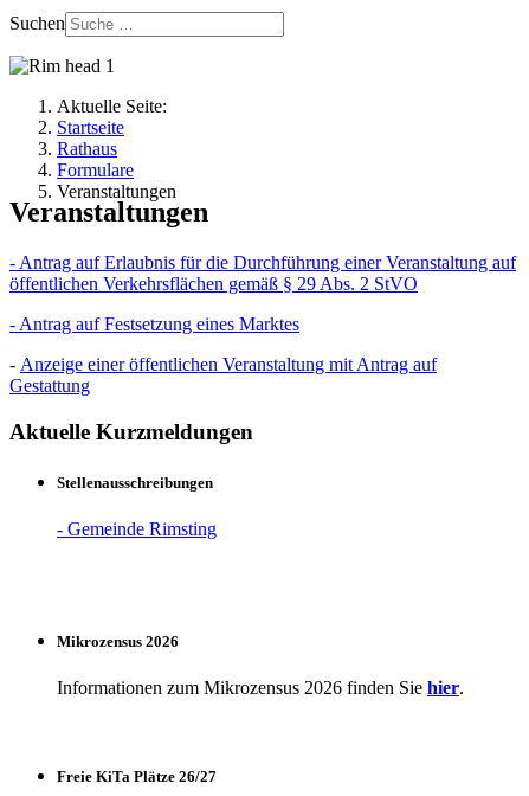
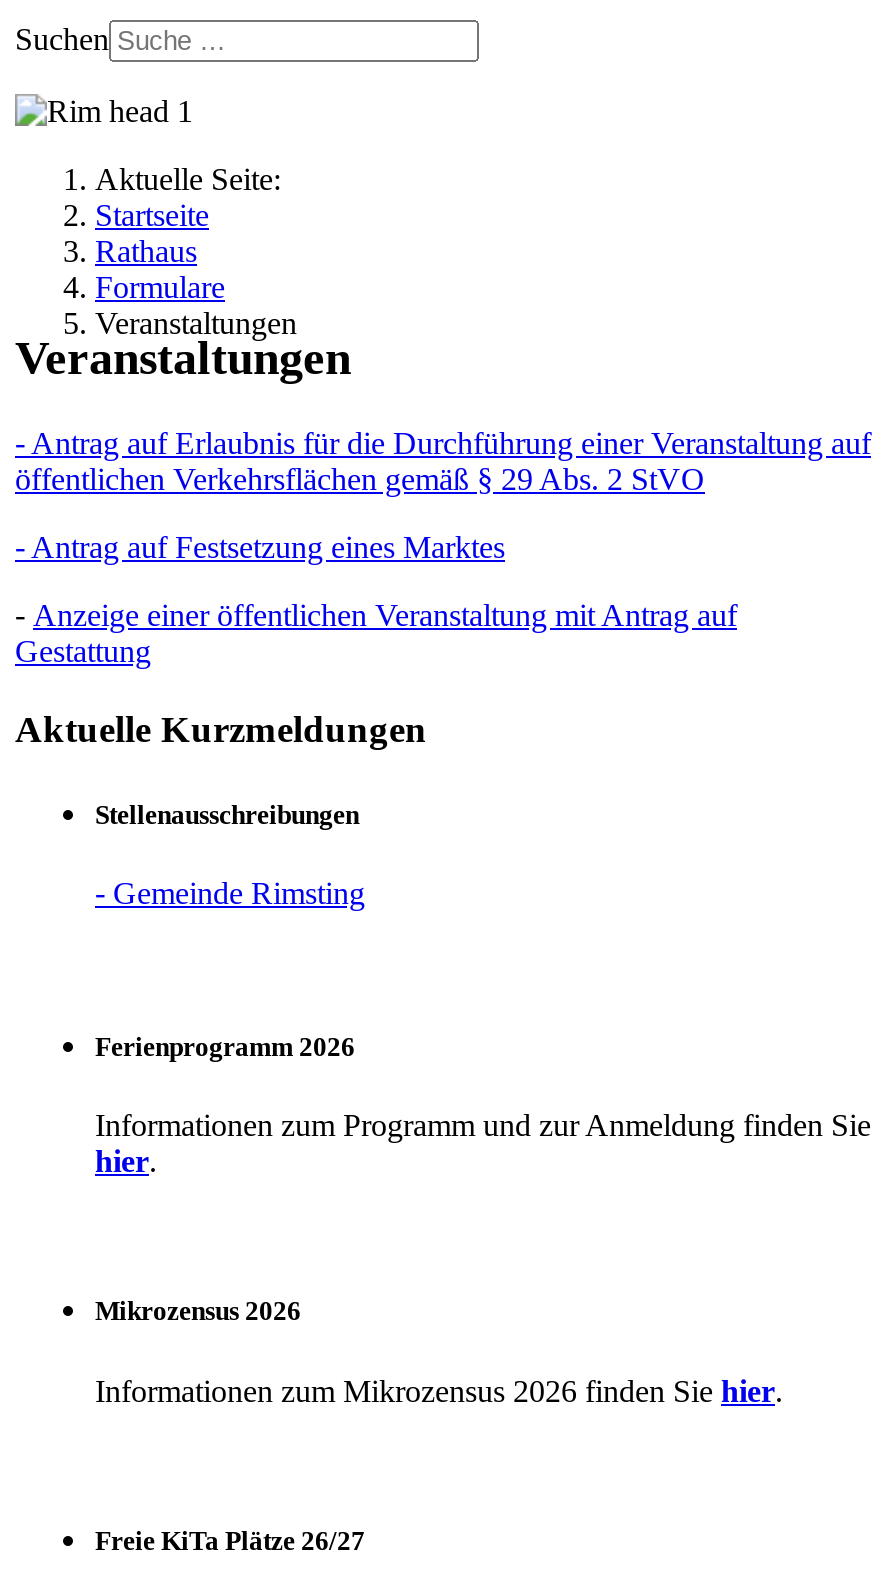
+ Ferienprogramm 2026
+ Informationen zum Programm und zur Anmeldung finden Sie
+ hier.
